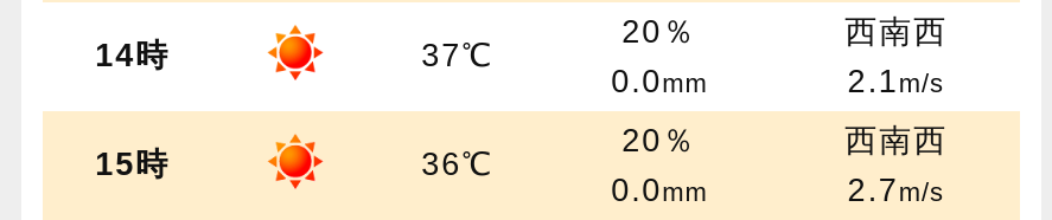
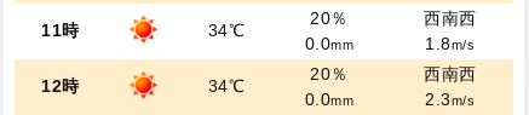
- 14時
+ 11時

- 37℃
+ 34℃

- 2.1m/s
+ 1.8m/s

- 15時
+ 12時

- 36℃
+ 34℃

- 2.7m/s
+ 2.3m/s
